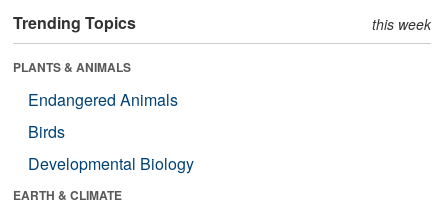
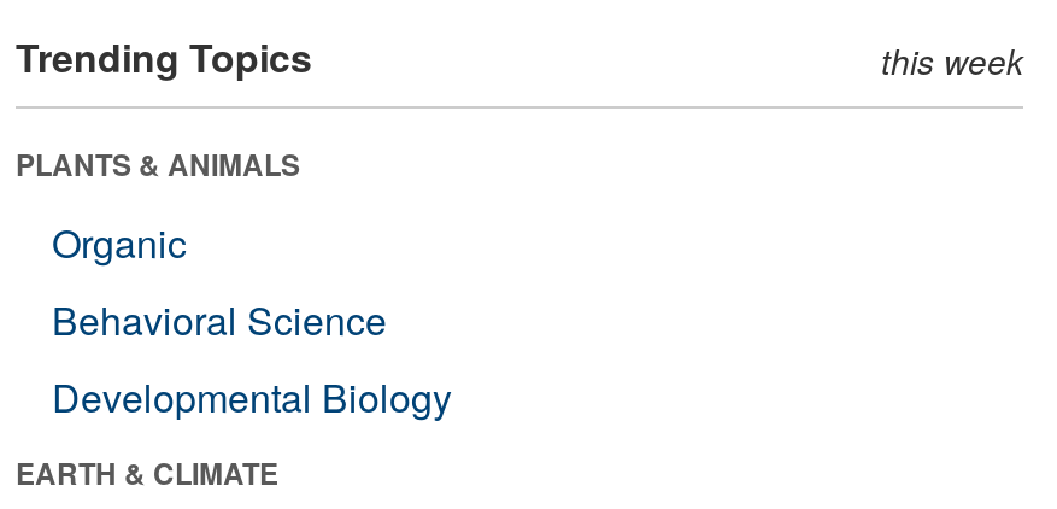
- Endangered Animals
- Birds
+ Organic
+ Behavioral Science
